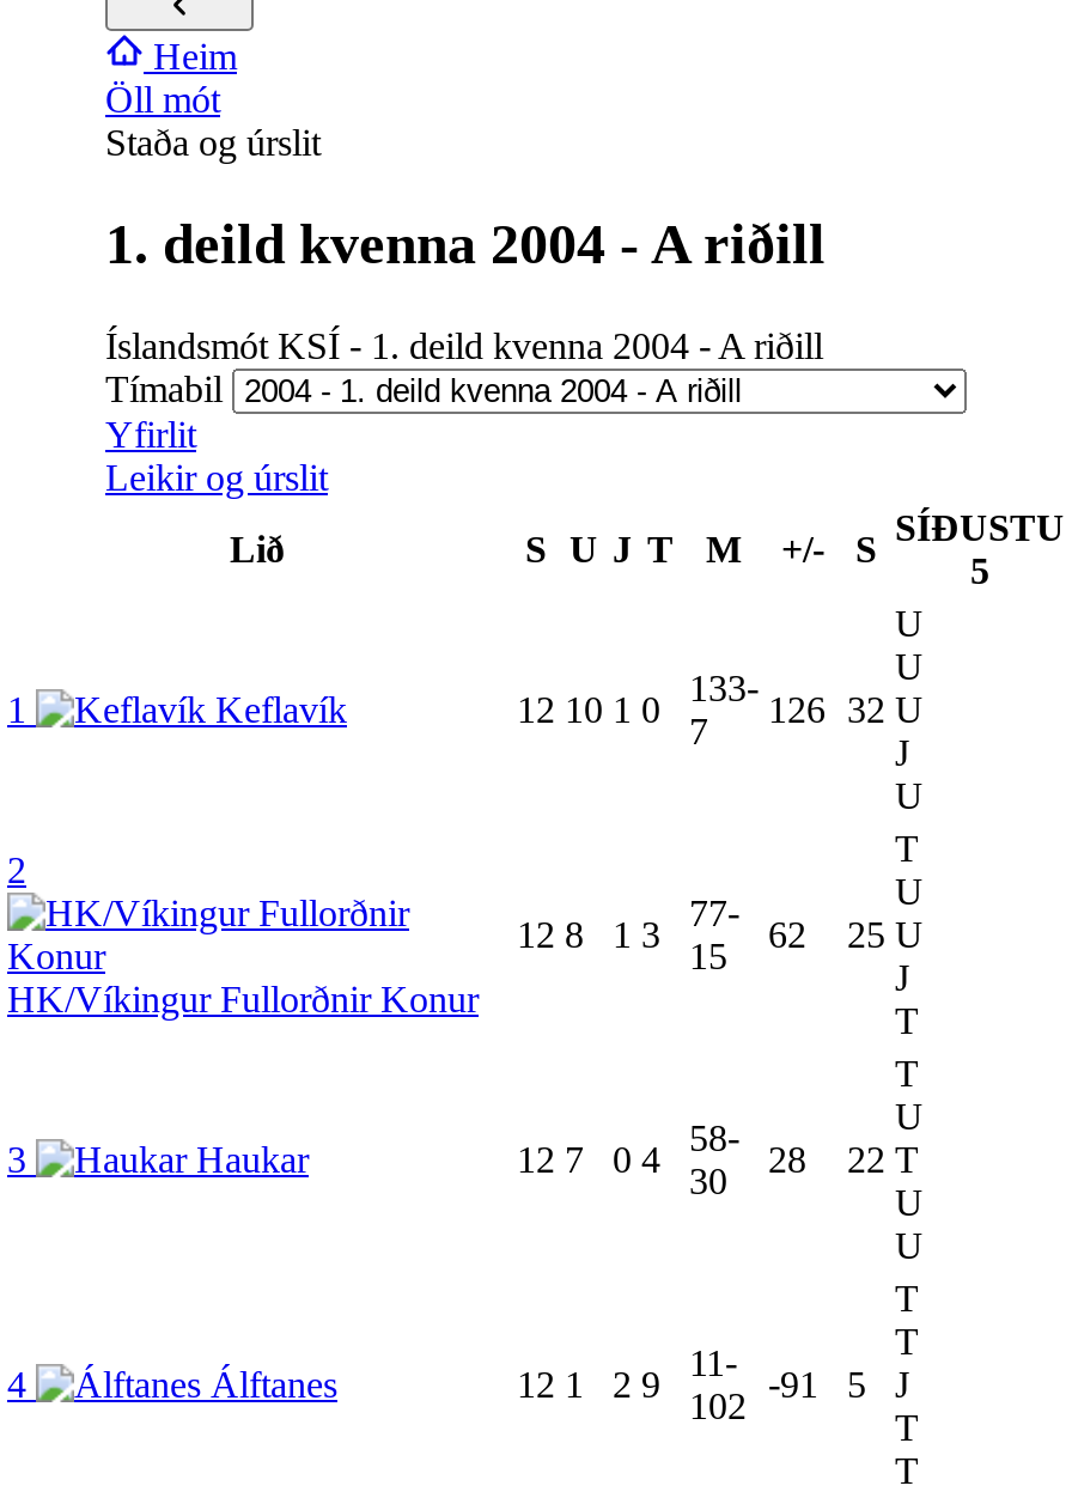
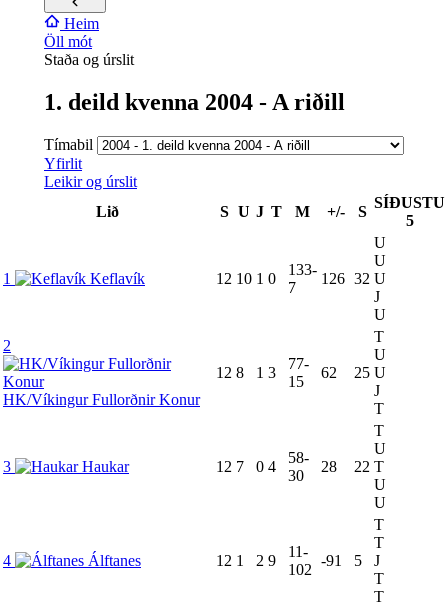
- Íslandsmót KSÍ - 1. deild kvenna 2004 - A riðill
